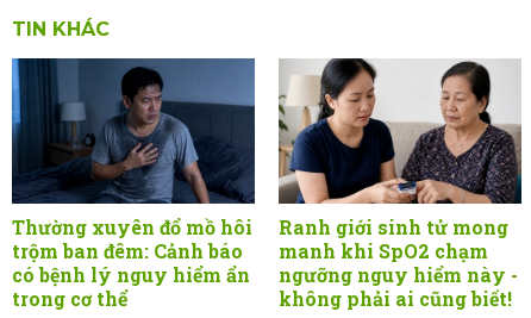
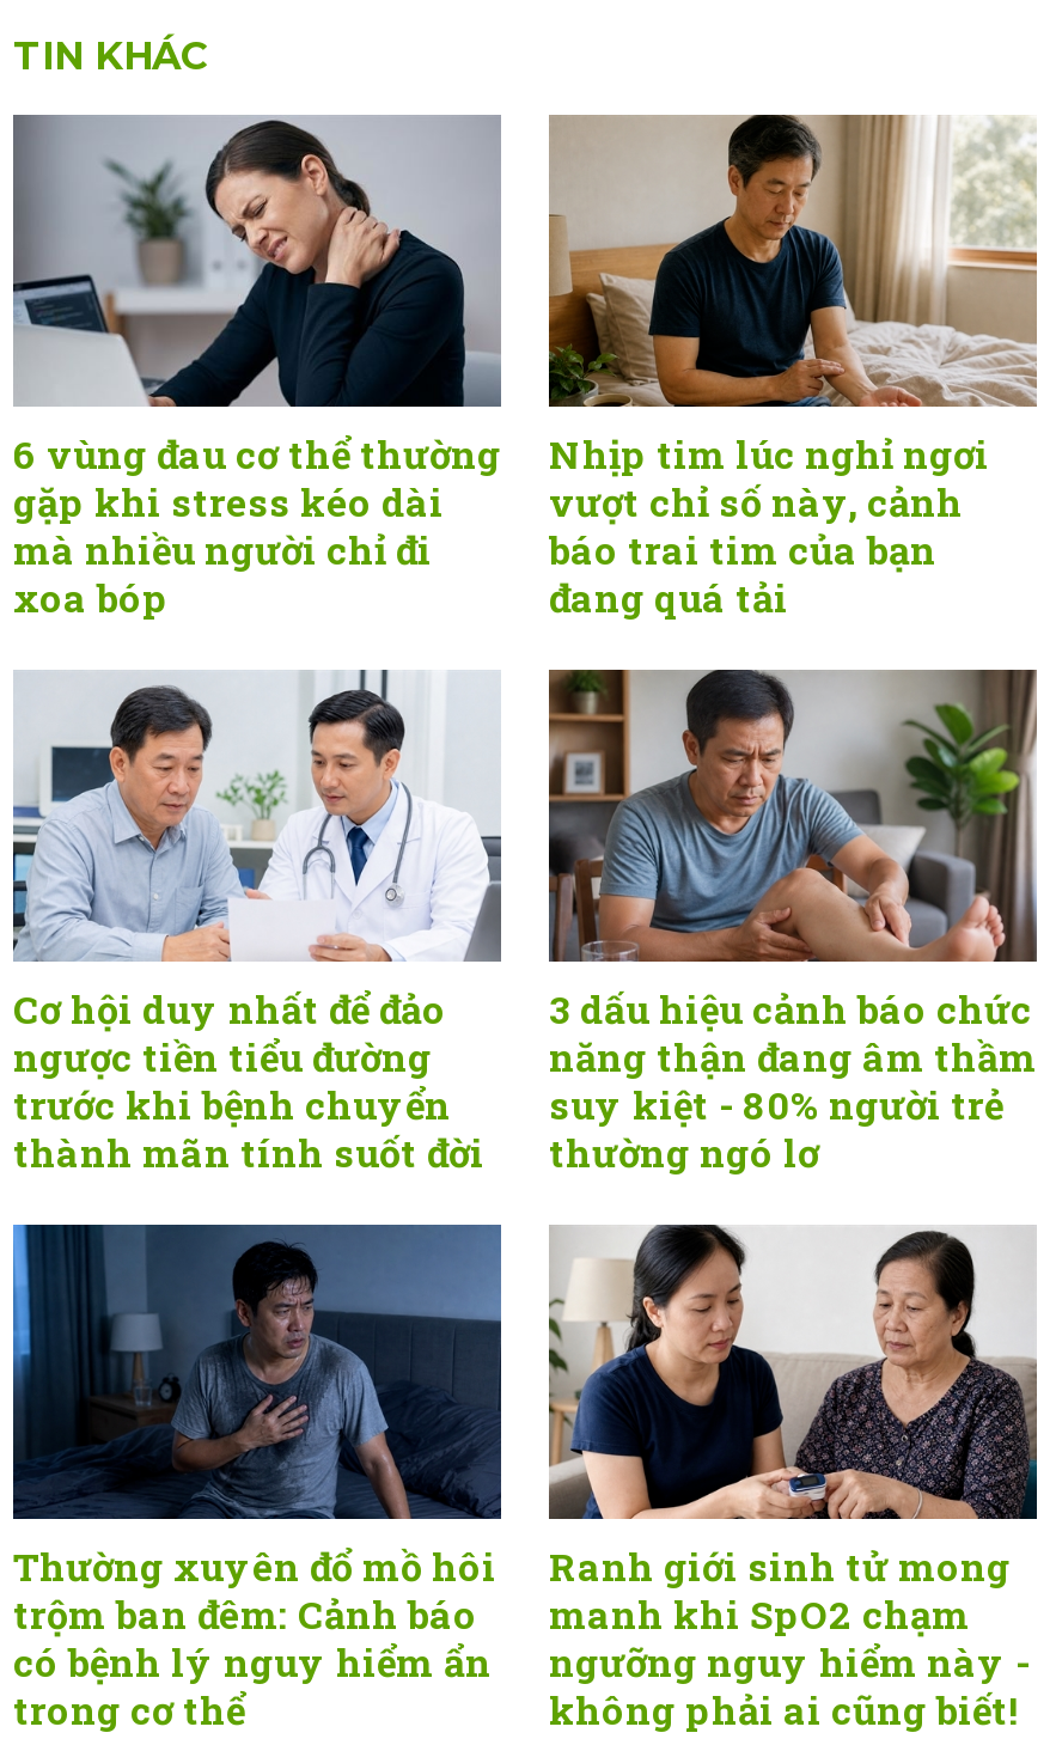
+ [image]
+ 6 vùng đau cơ thể thường
+ gặp khi stress kéo dài
+ mà nhiều người chỉ đi
+ xoa bóp

+ [image]
+ Cơ hội duy nhất để đảo
+ ngược tiền tiểu đường
+ trước khi bệnh chuyển
+ thành mãn tính suốt đời

+ [image]
+ Nhịp tim lúc nghỉ ngơi
+ vượt chỉ số này, cảnh
+ báo trai tim của bạn
+ đang quá tải

+ [image]
+ 3 dấu hiệu cảnh báo chức
+ năng thận đang âm thầm
+ suy kiệt - 80% người trẻ
+ thường ngó lơ
